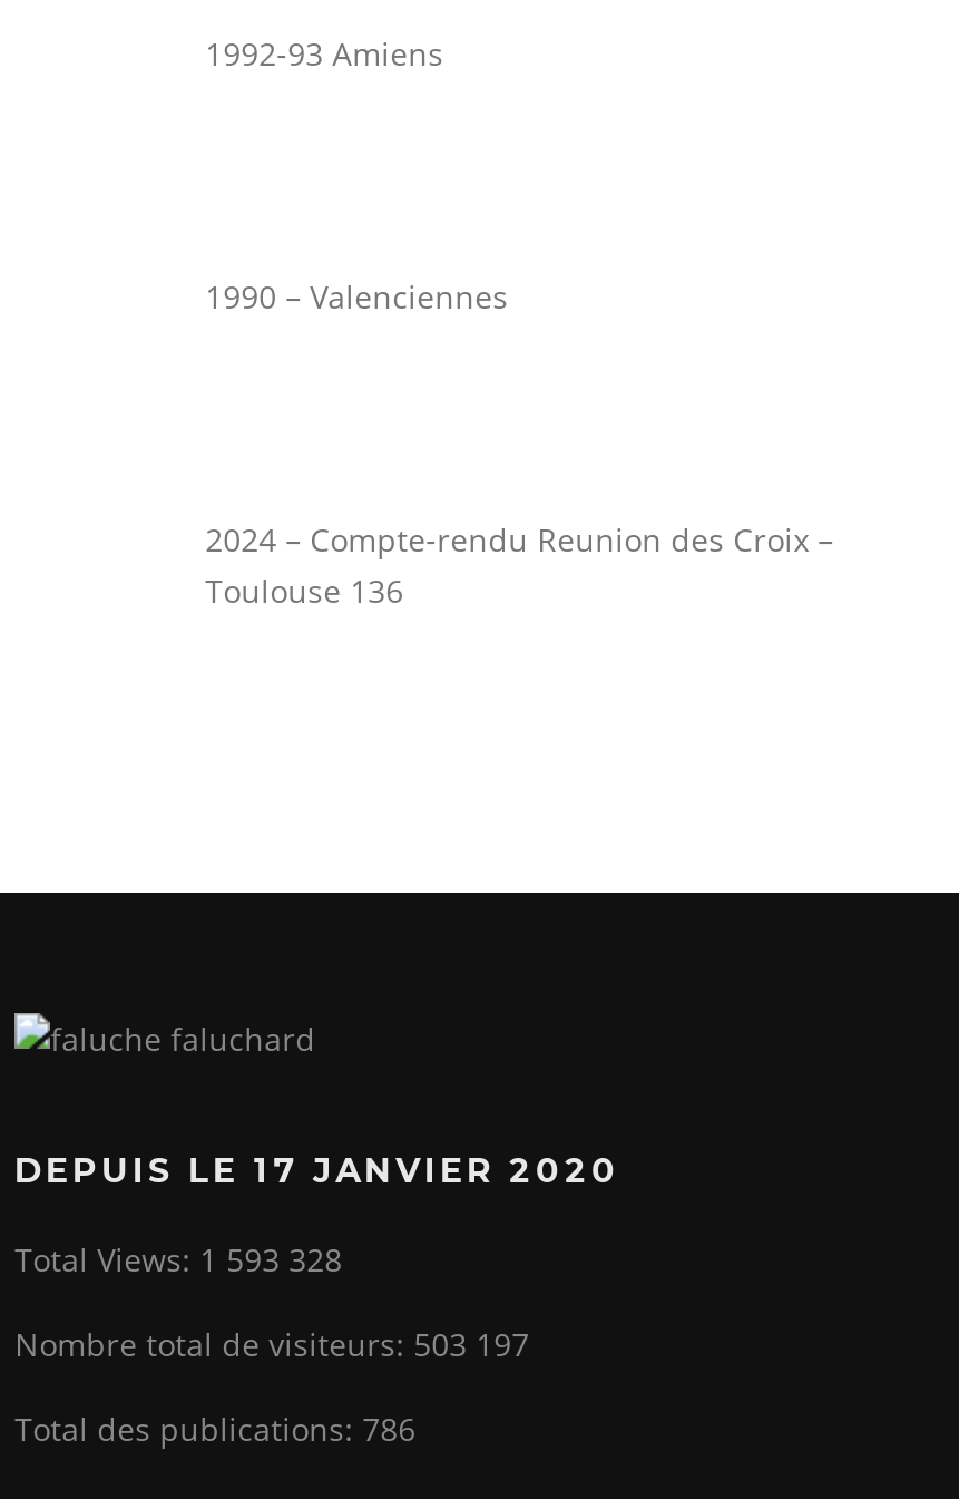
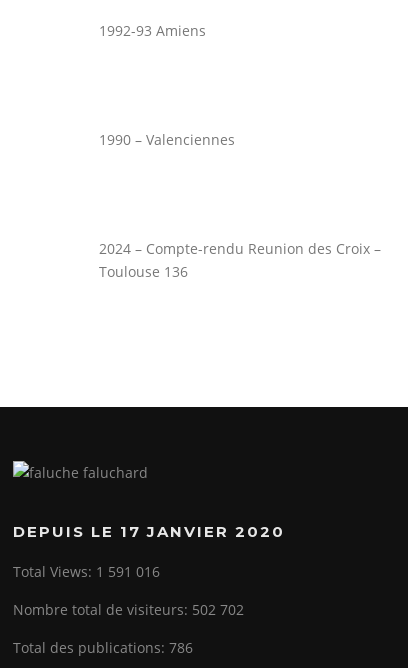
- Total Views: 1 593 328
+ Total Views: 1 591 016

- Nombre total de visiteurs: 503 197
+ Nombre total de visiteurs: 502 702
